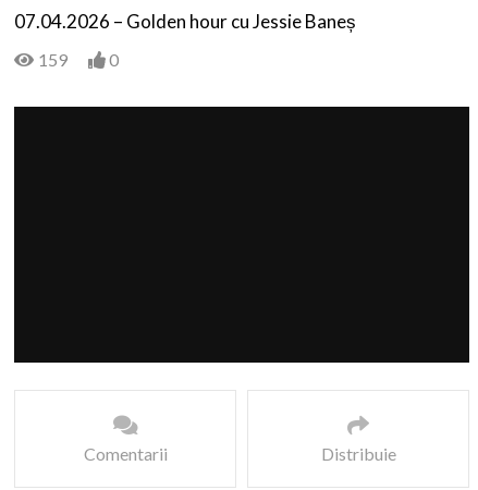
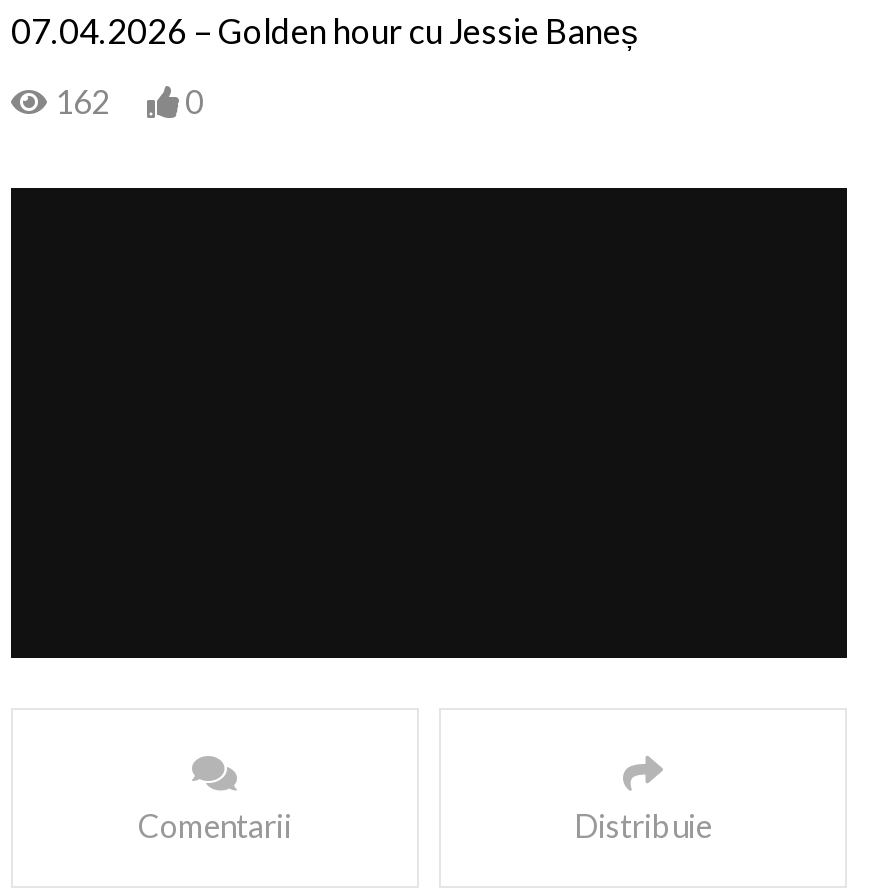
- 159 0
+ 162 0
